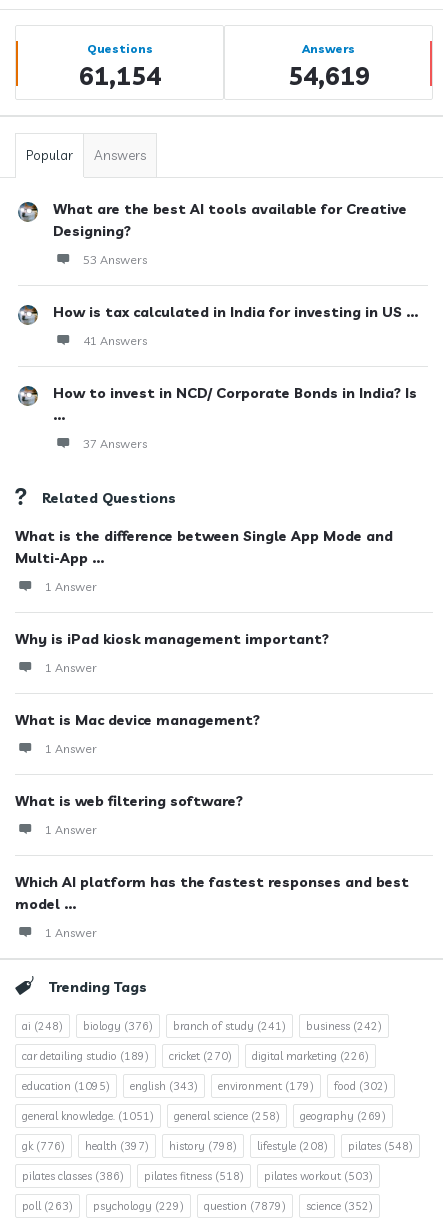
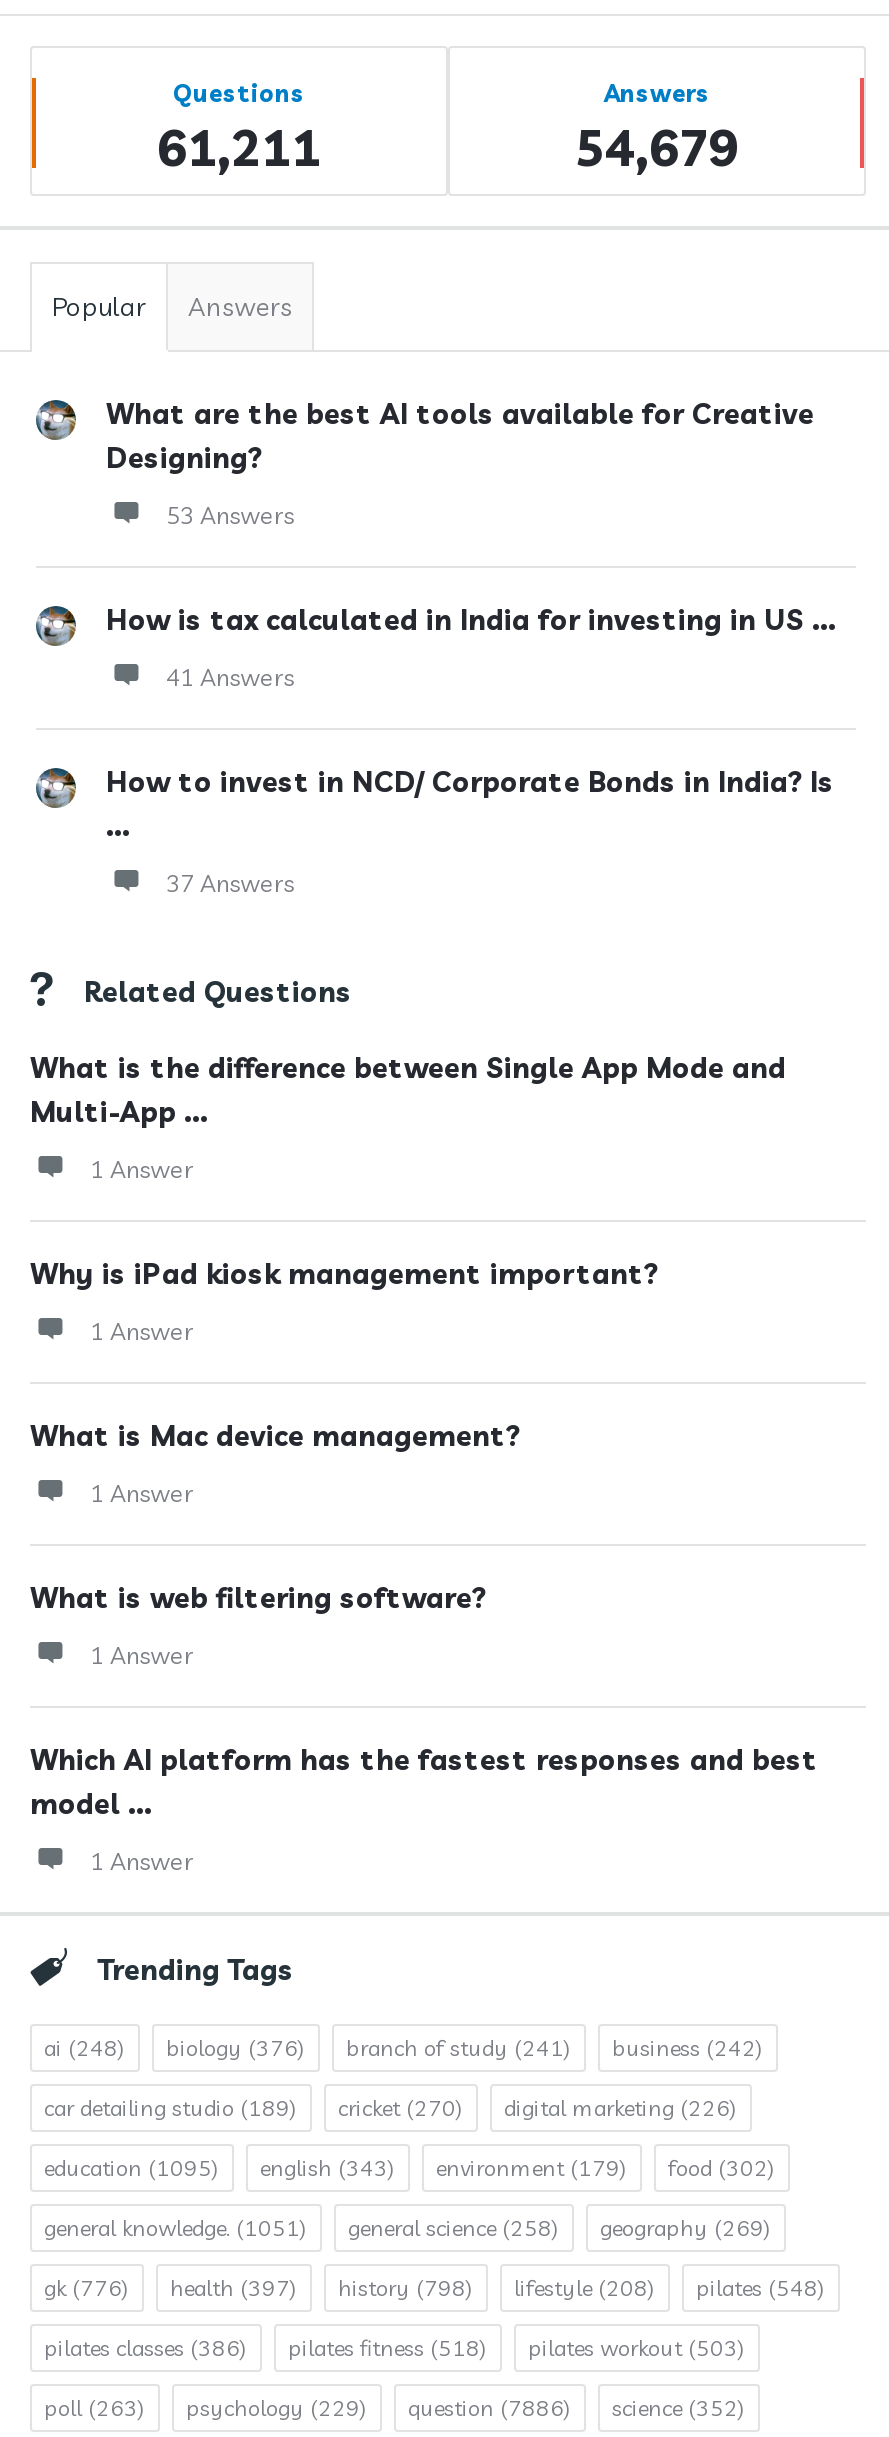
- 61,154
+ 61,211

- 54,619
+ 54,679

- poll (263) psychology (229) question (7879) science (352)
+ poll (263) psychology (229) question (7886) science (352)
